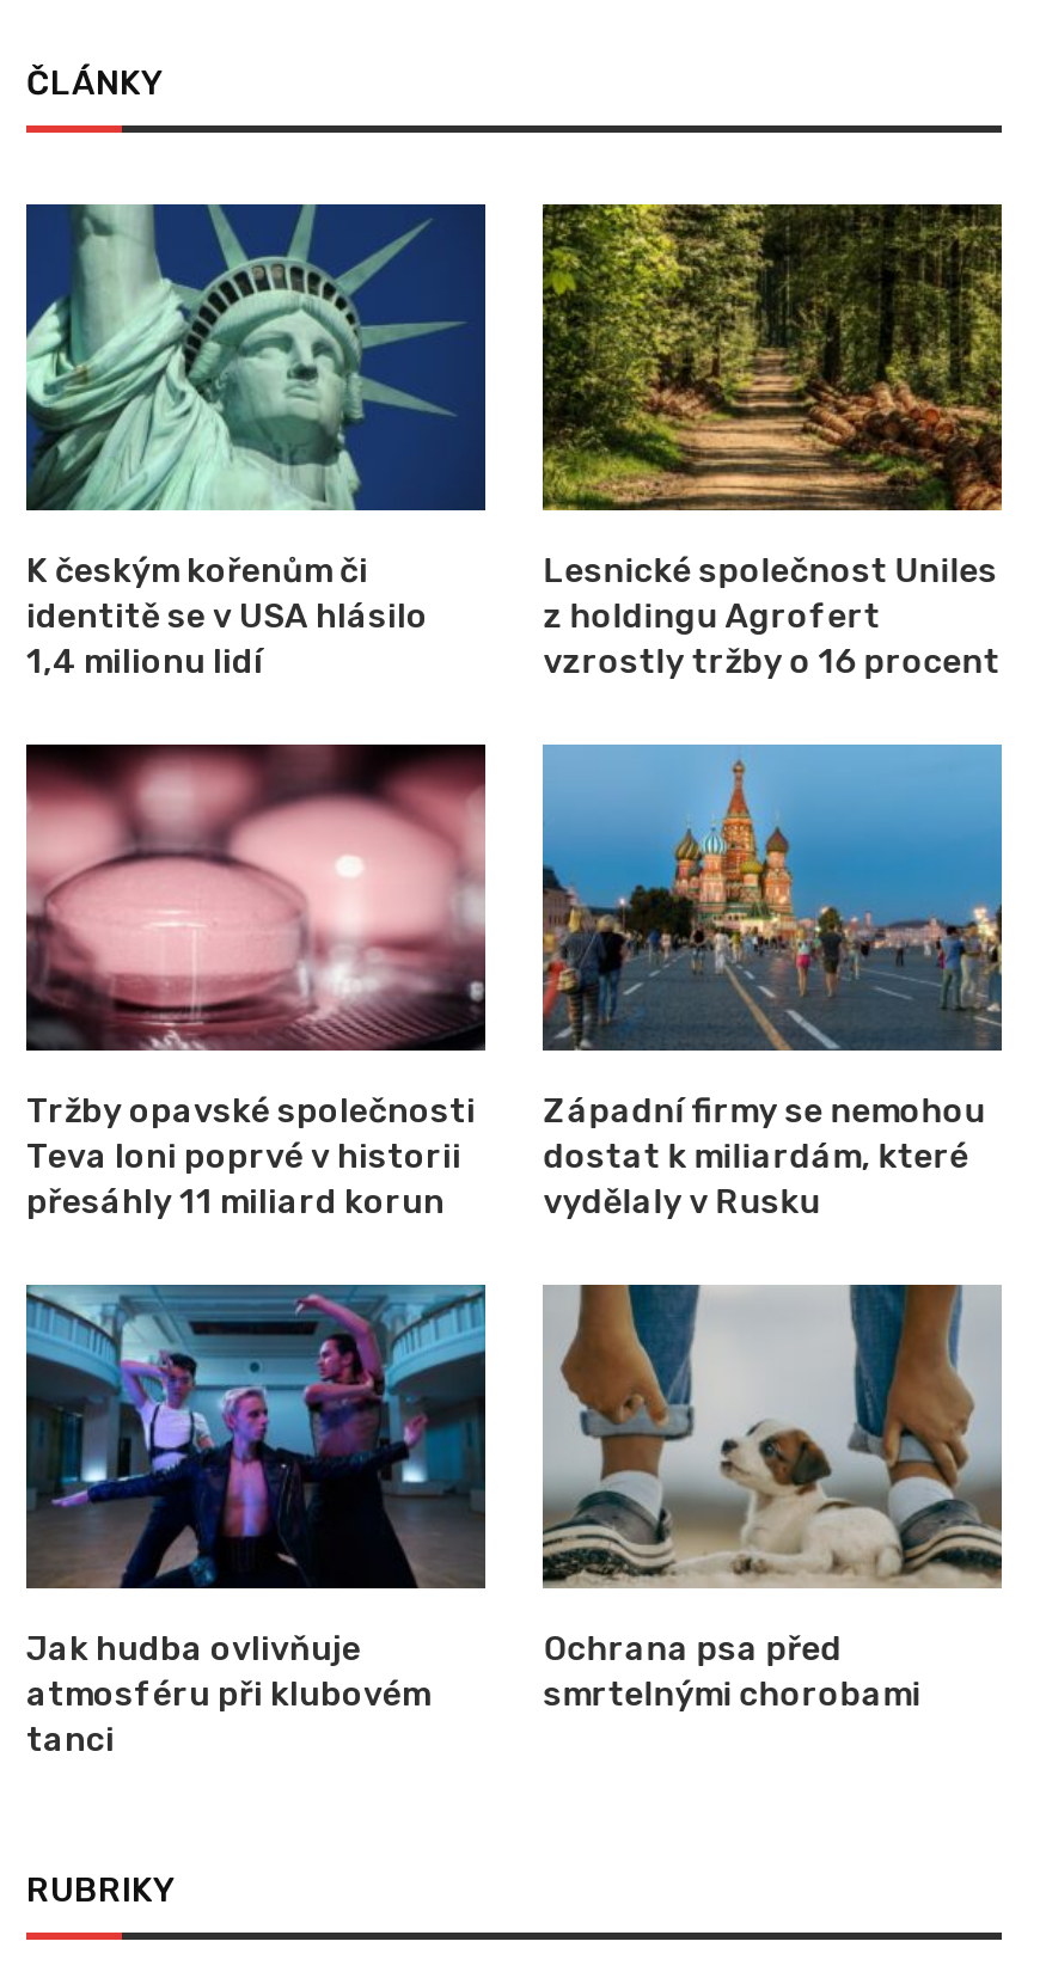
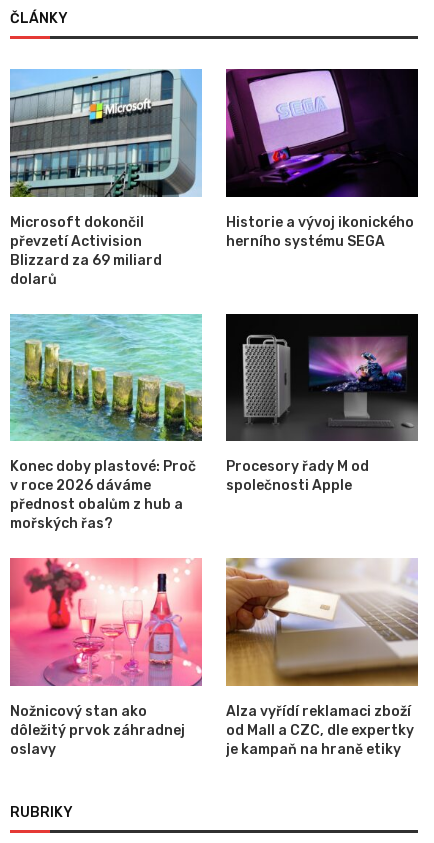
- [image]
- K českým kořenům či
- identitě se v USA hlásilo
- 1,4 milionu lidí
+ [image]
+ Microsoft dokončil
+ převzetí Activision
+ Blizzard za 69 miliard
+ dolarů

- [image]
+ [image]

- Lesnické společnost Uniles
- z holdingu Agrofert
- vzrostly tržby o 16 procent
+ Historie a vývoj ikonického
+ herního systému SEGA

- [image]
- Tržby opavské společnosti
- Teva loni poprvé v historii
- přesáhly 11 miliard korun
+ [image]
+ Konec doby plastové: Proč
+ v roce 2026 dáváme
+ přednost obalům z hub a
+ mořských řas?

- [image]
- Západní firmy se nemohou
- dostat k miliardám, které
- vydělaly v Rusku
+ [image]
+ Procesory řady M od
+ společnosti Apple

- [image]
- Jak hudba ovlivňuje
- atmosféru při klubovém
- tanci
+ [image]
+ Nožnicový stan ako
+ dôležitý prvok záhradnej
+ oslavy

- [image]
- Ochrana psa před
- smrtelnými chorobami
+ [image]
+ Alza vyřídí reklamaci zboží
+ od Mall a CZC, dle expertky
+ je kampaň na hraně etiky
